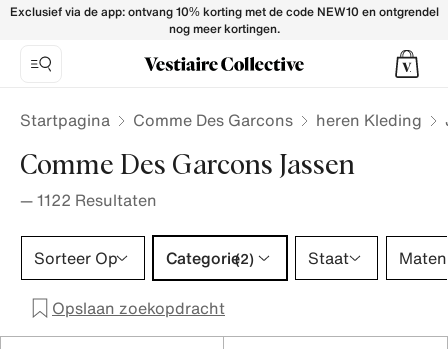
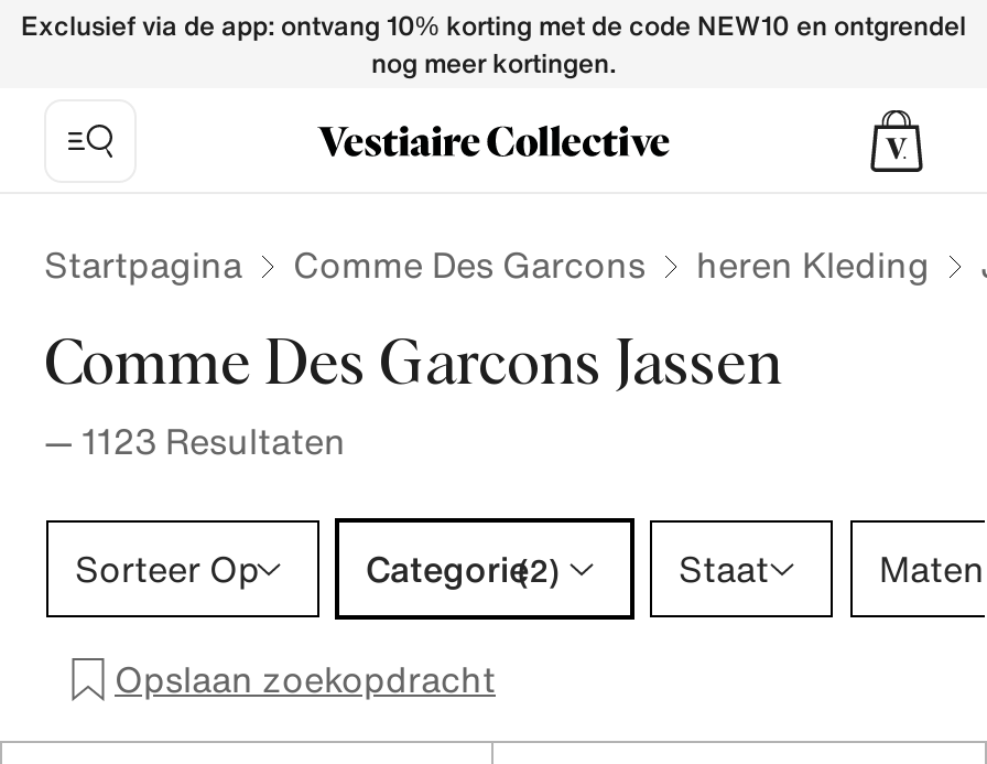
- — 1122 Resultaten
+ — 1123 Resultaten
